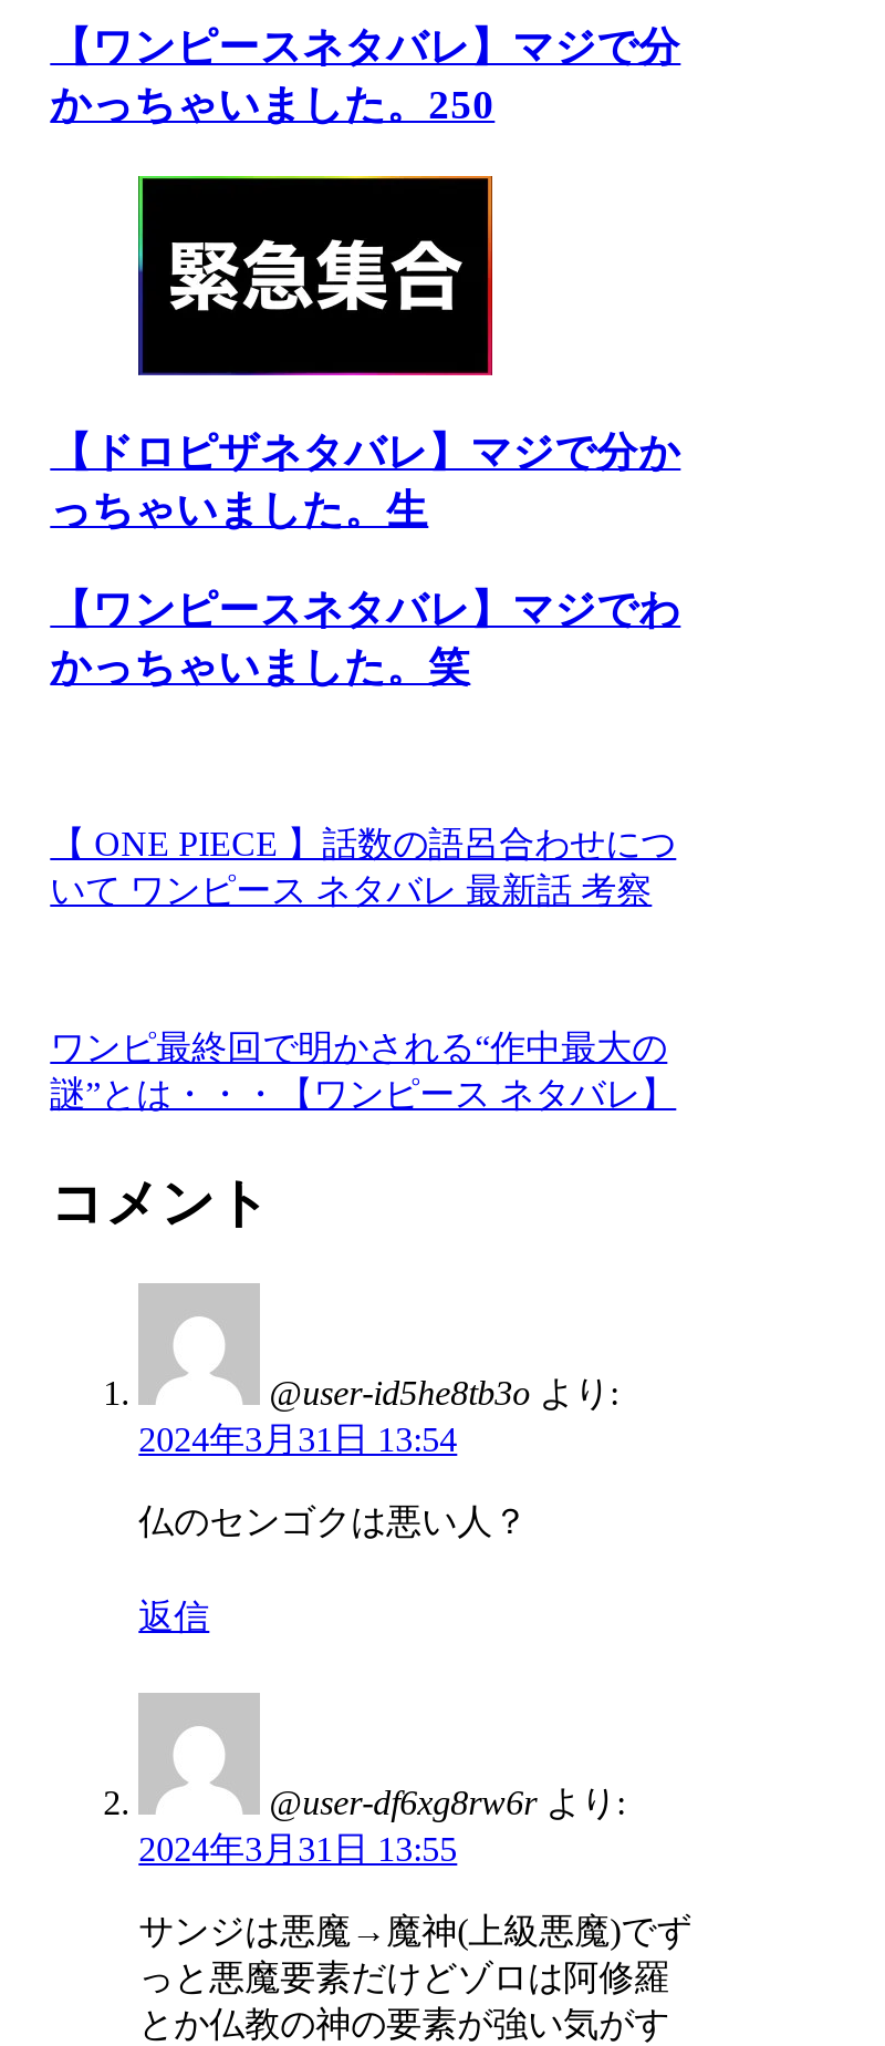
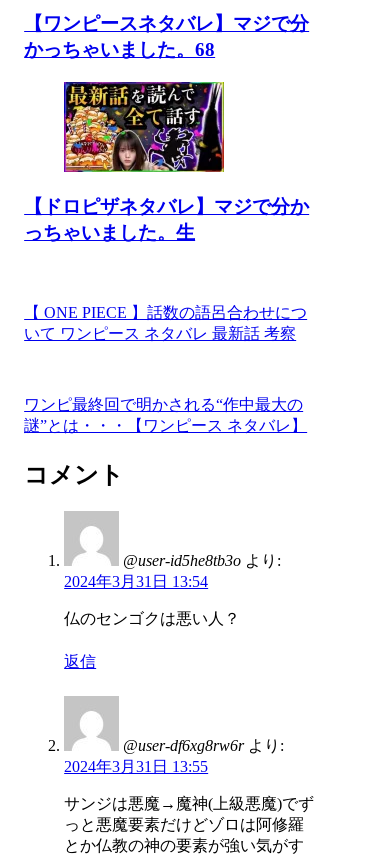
- かっちゃいました。250
+ かっちゃいました。68

- [image]
+ [image]

- 【ワンピースネタバレ】マジでわ
- かっちゃいました。笑
